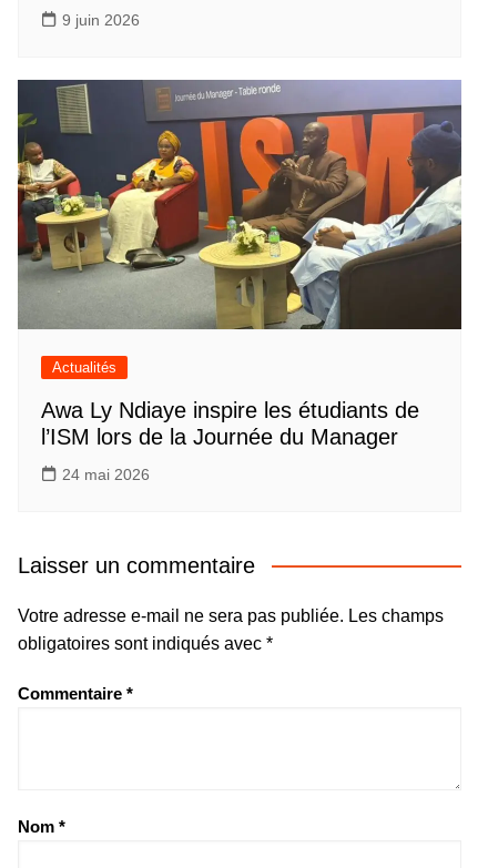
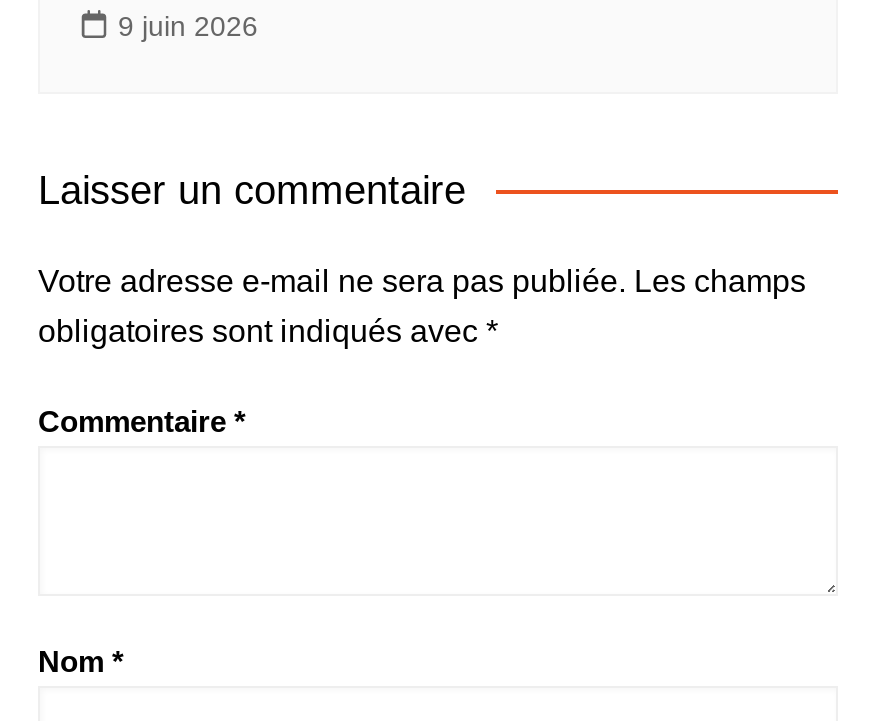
- [image]
- Actualités
- Awa Ly Ndiaye inspire les étudiants de
- l’ISM lors de la Journée du Manager
- 24 mai 2026
